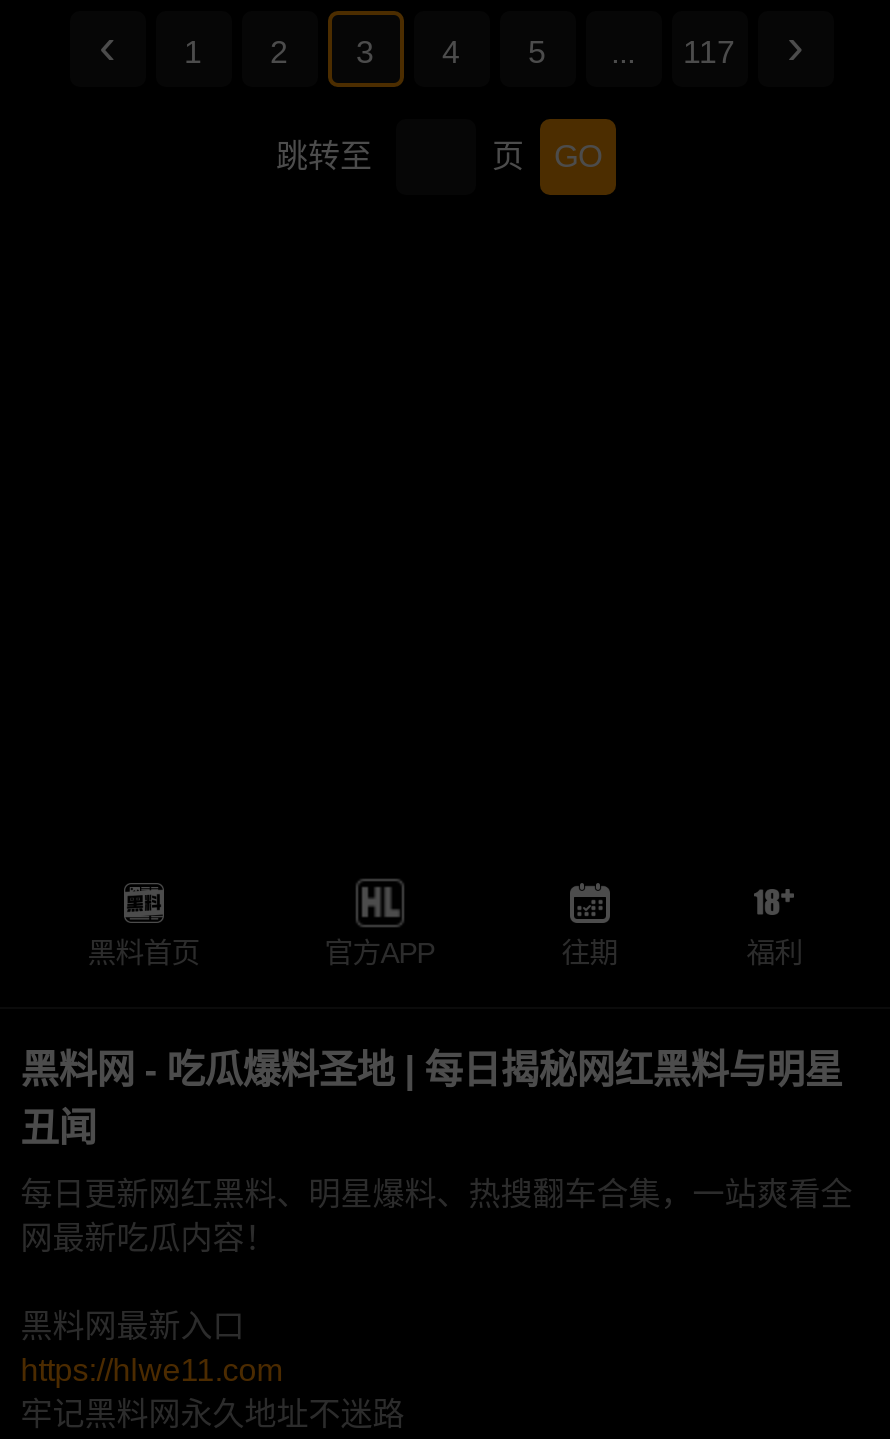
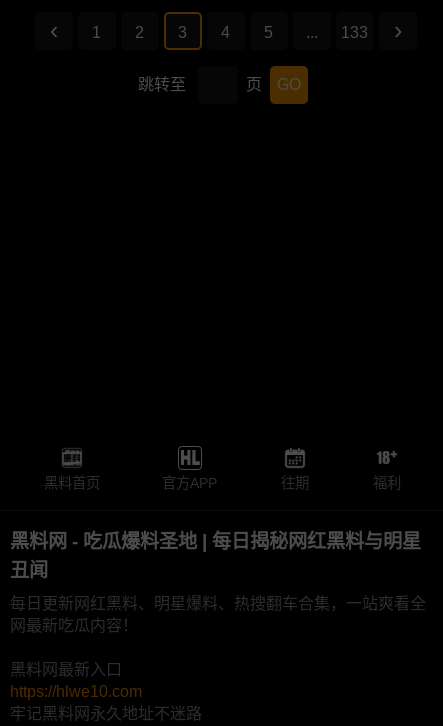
- 117
+ 133

- https://hlwe11.com
+ https://hlwe10.com
